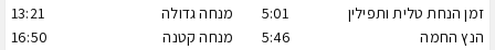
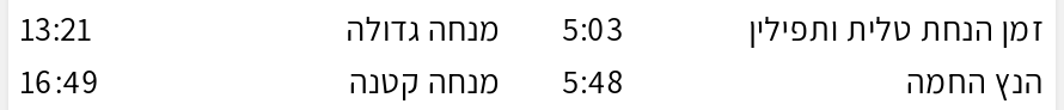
- 5:01 מנחה גדולה
+ 5:03 מנחה גדולה

- 16:50
+ 16:49

- 5:46 מנחה קטנה
+ 5:48 מנחה קטנה
